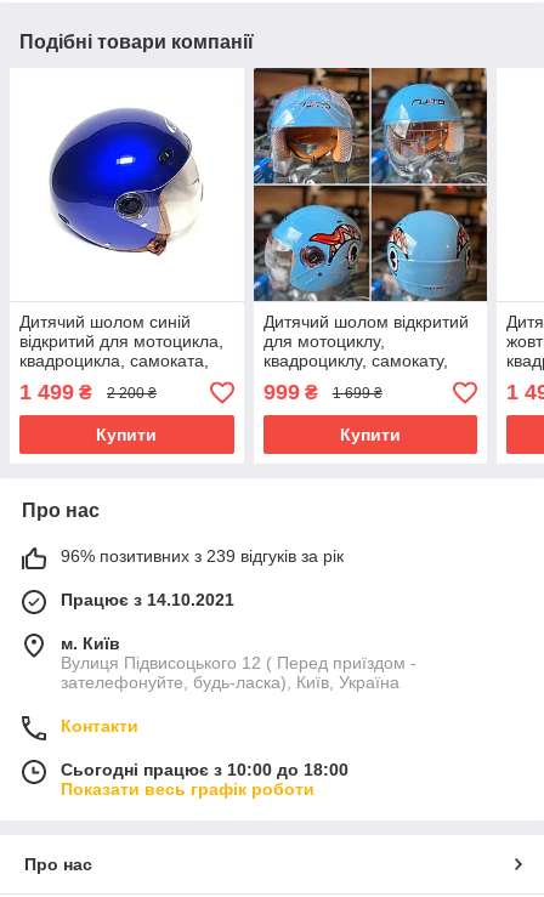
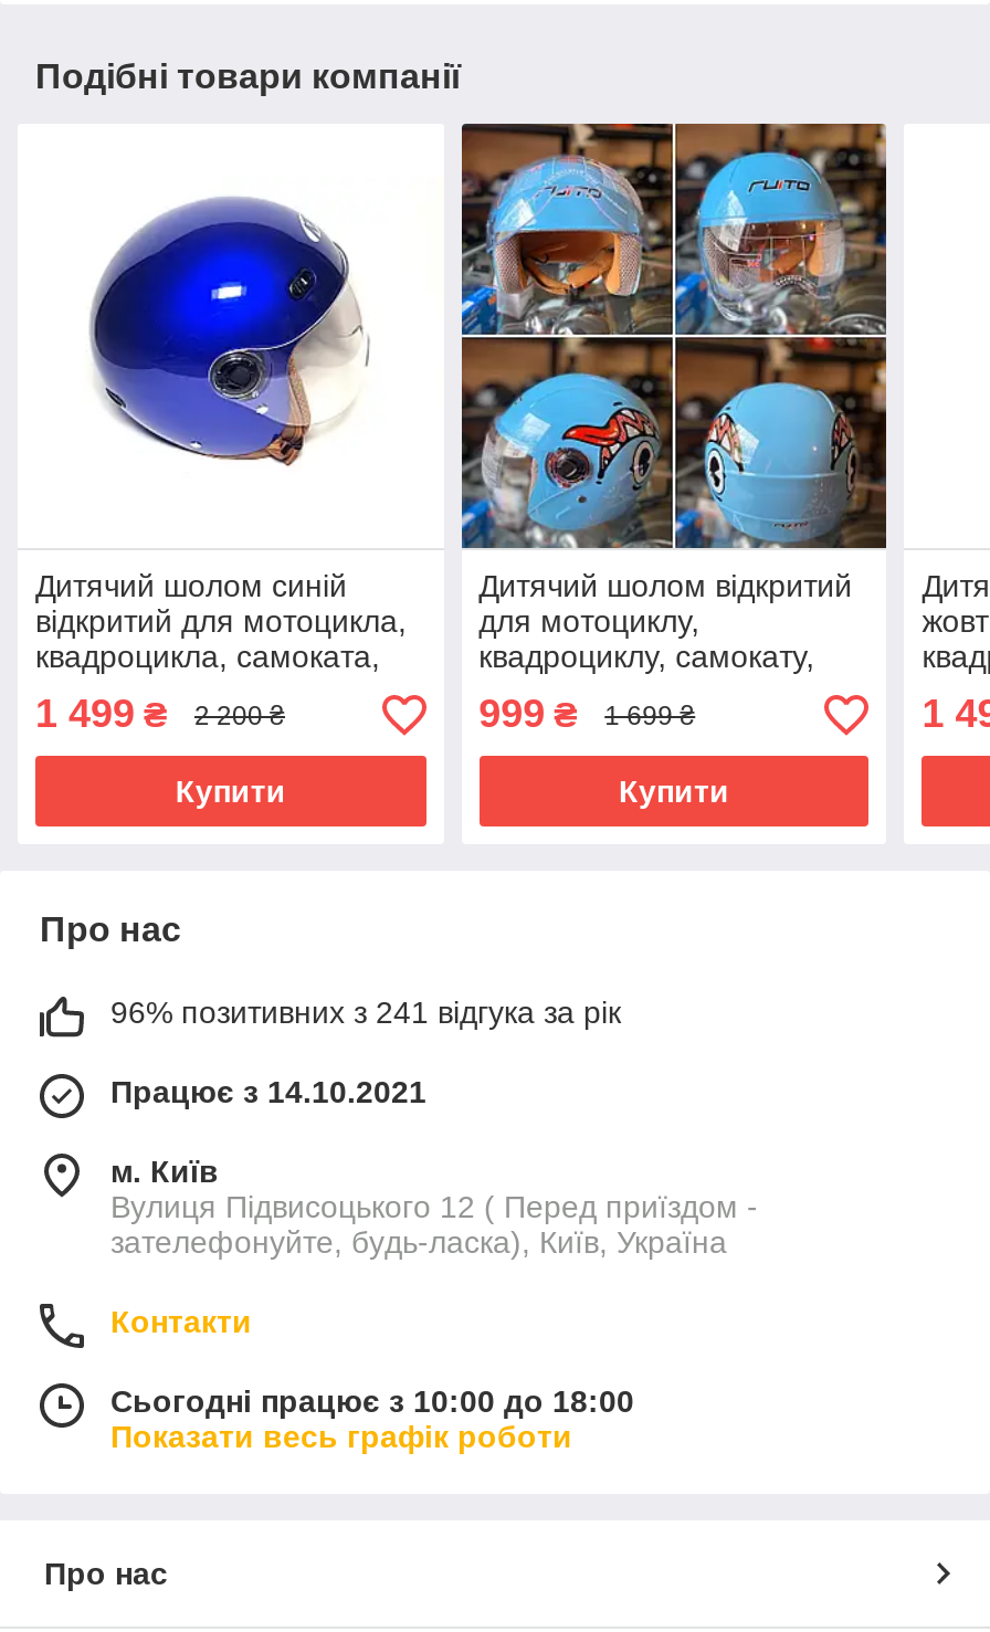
- 96% позитивних з 239 відгуків за рік
+ 96% позитивних з 241 відгука за рік
